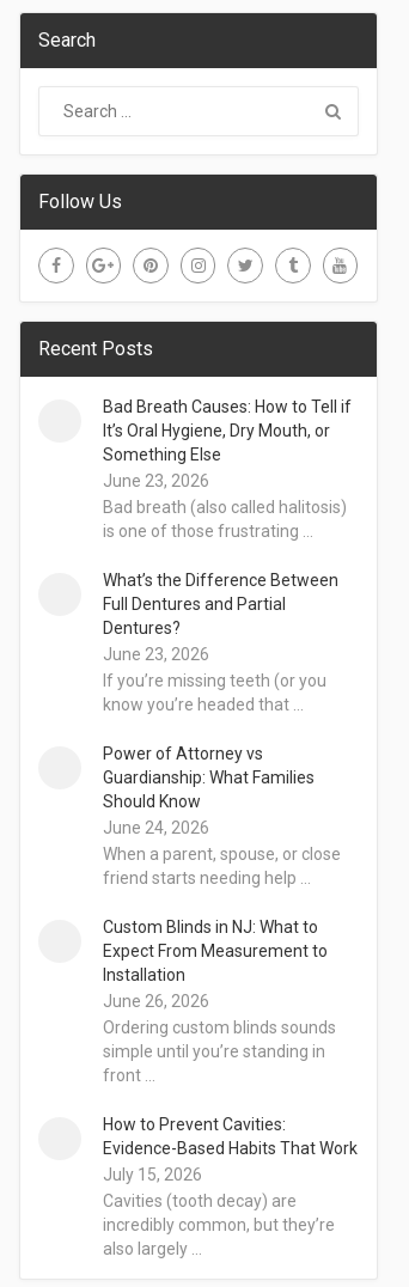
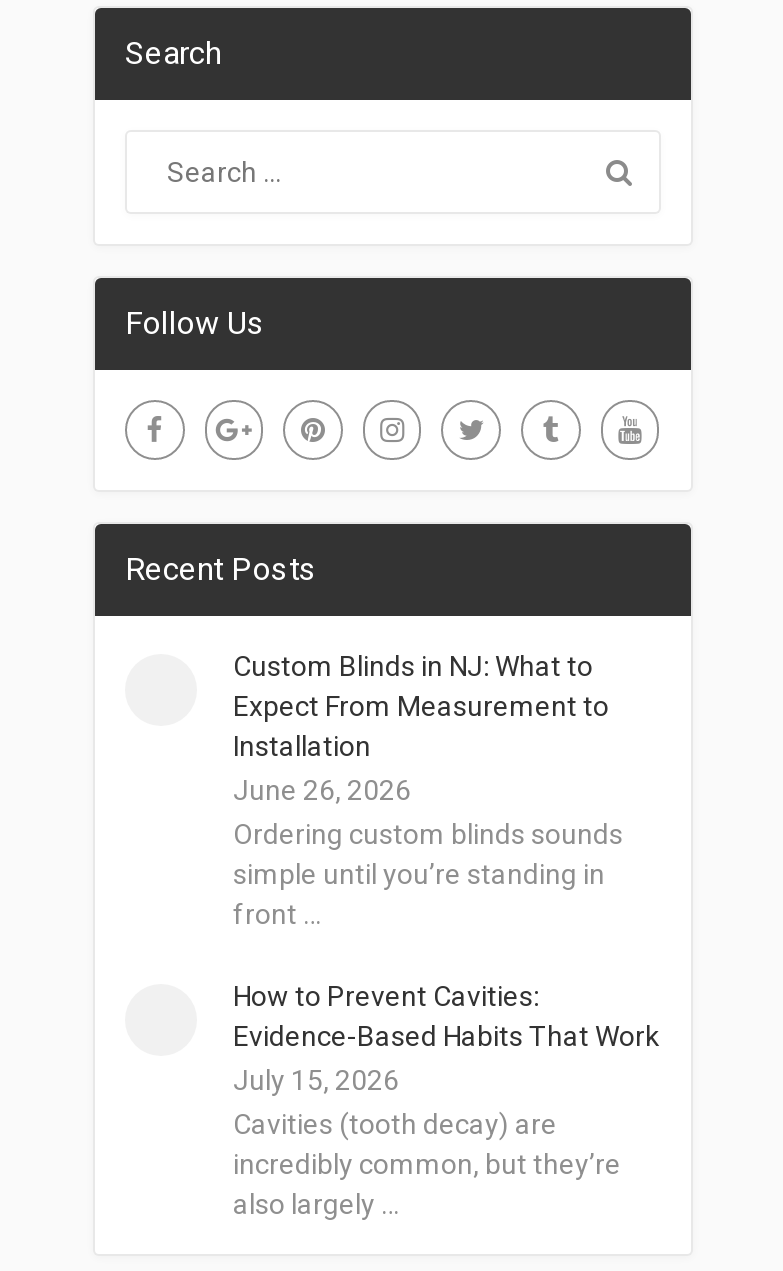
- Bad Breath Causes: How to Tell if
- It’s Oral Hygiene, Dry Mouth, or
- Something Else
- June 23, 2026
- Bad breath (also called halitosis)
- is one of those frustrating …
- What’s the Difference Between
- Full Dentures and Partial
- Dentures?
- June 23, 2026
- If you’re missing teeth (or you
- know you’re headed that …
- Power of Attorney vs
- Guardianship: What Families
- Should Know
- June 24, 2026
- When a parent, spouse, or close
- friend starts needing help …
